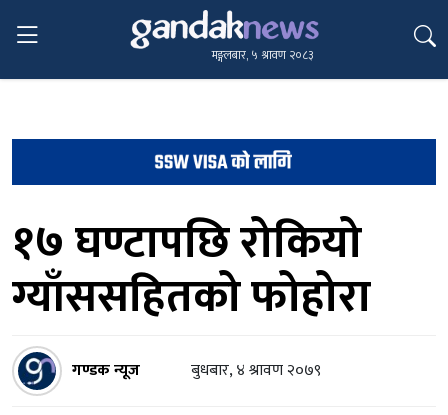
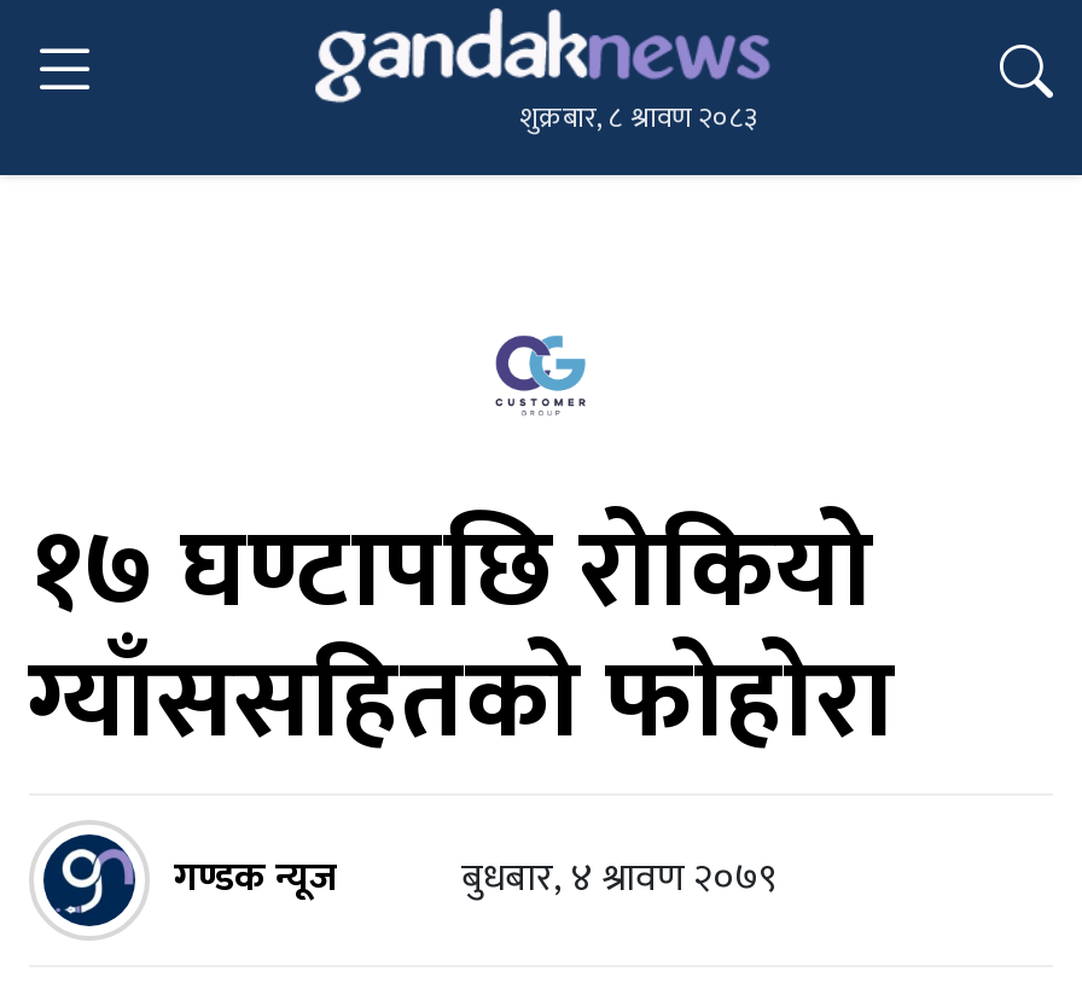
- मङ्गलबार, ५ श्रावण २०८३
+ शुक्रबार, ८ श्रावण २०८३

- [image]
